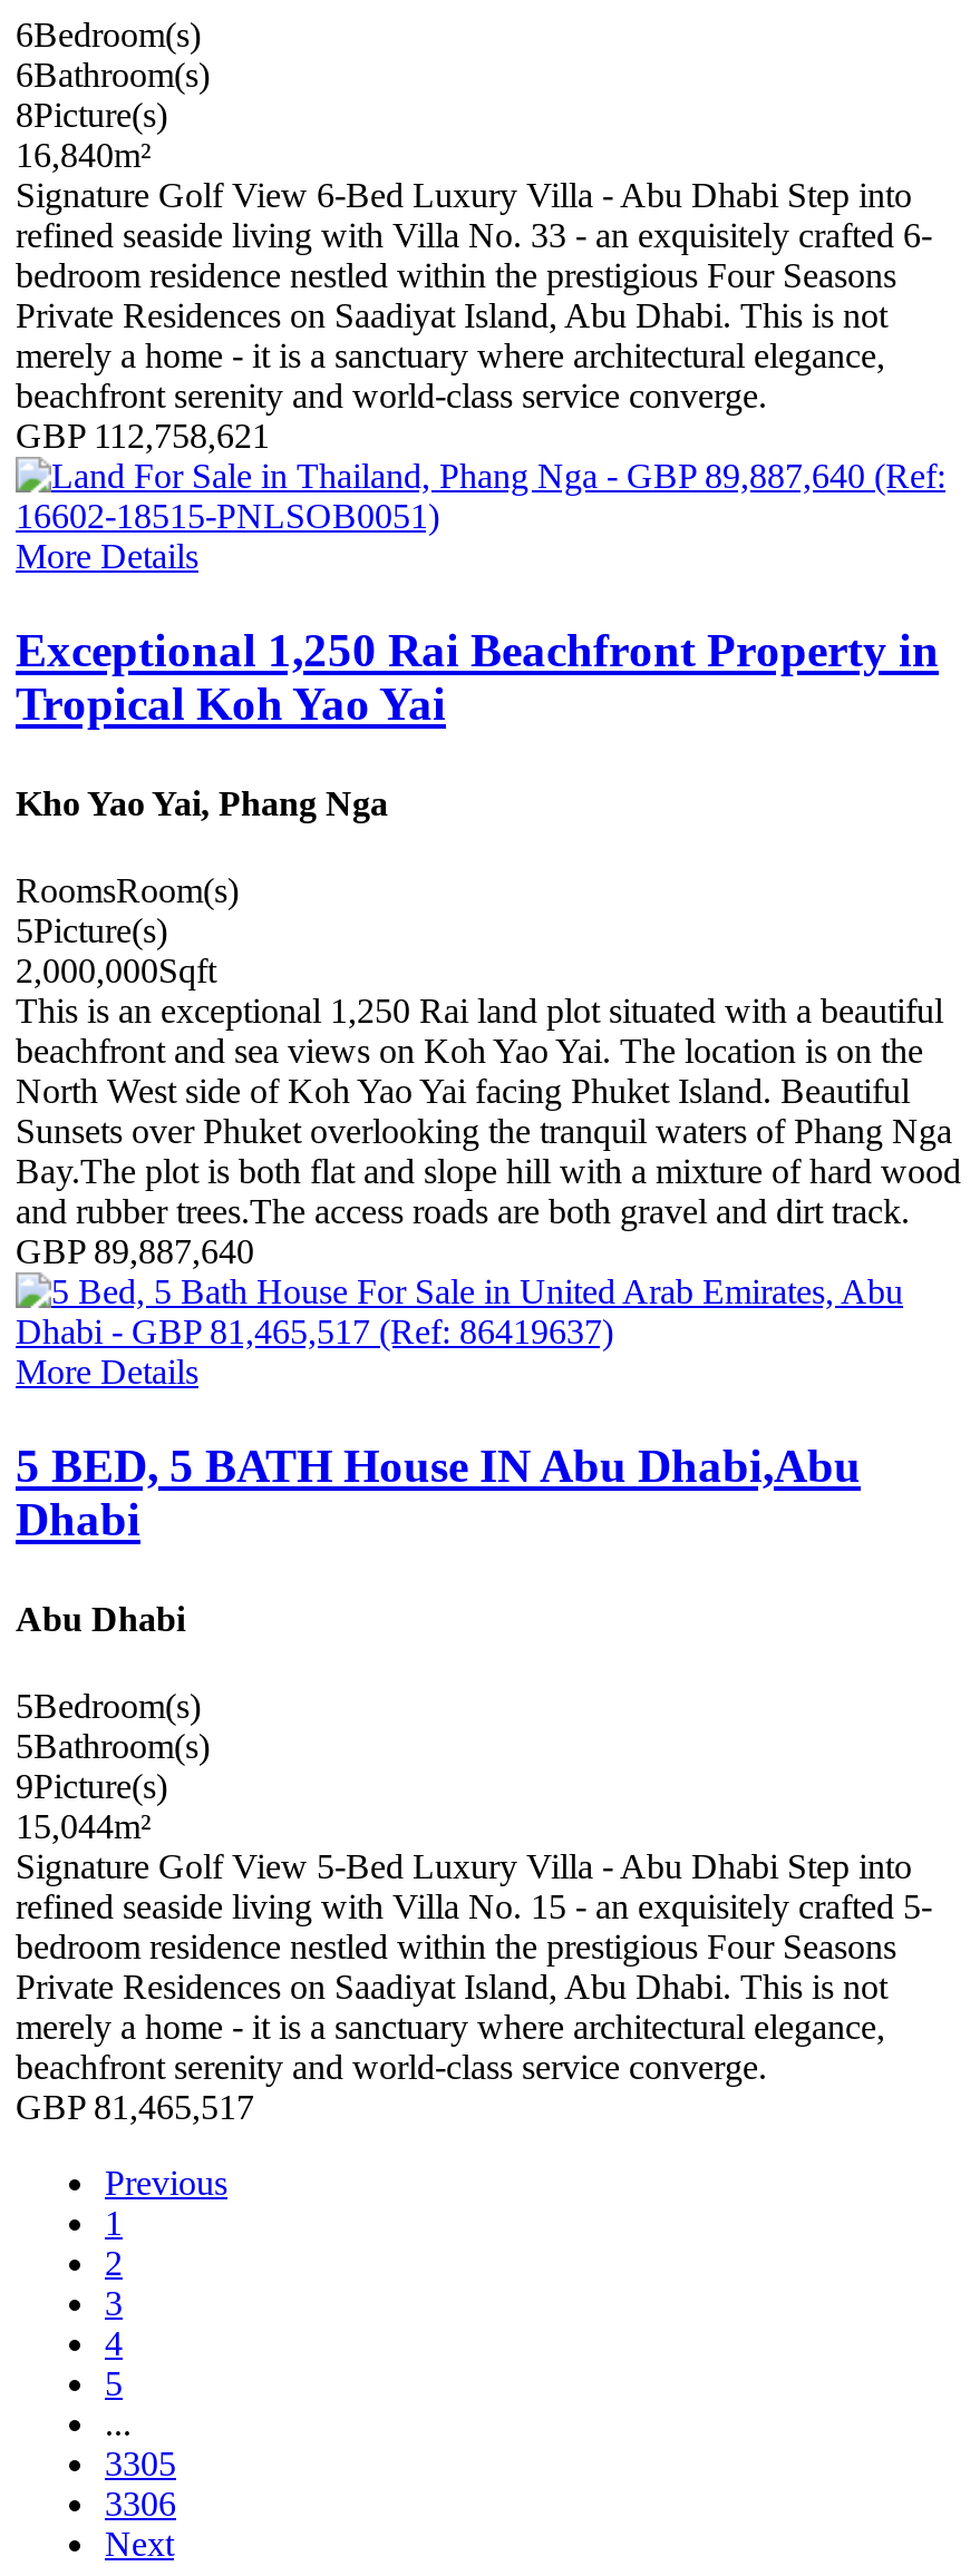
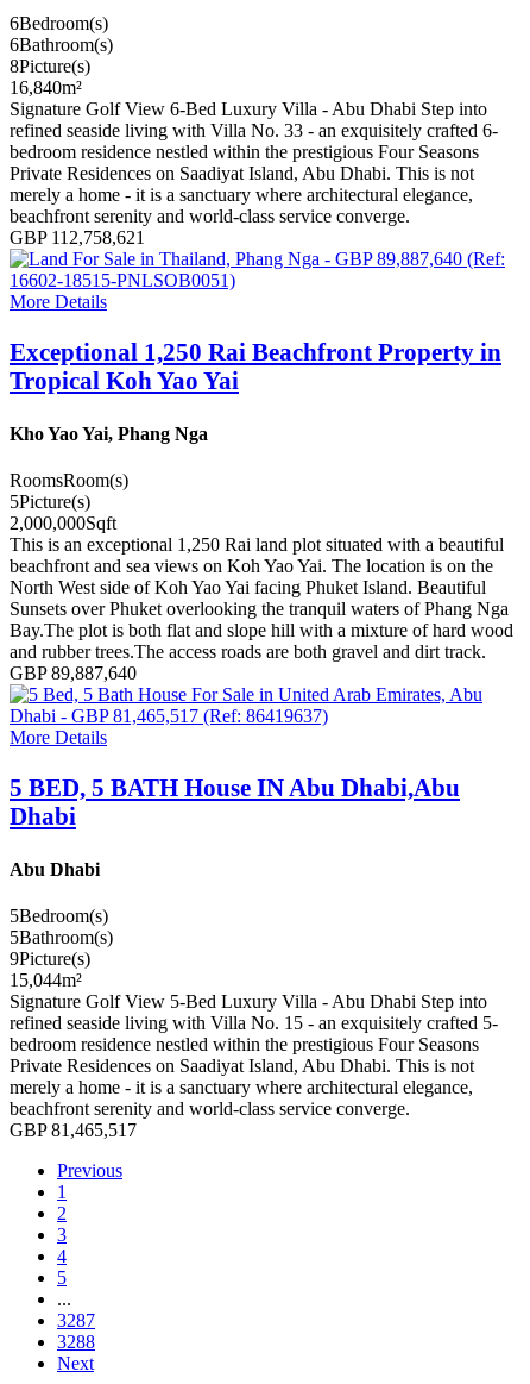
- 3305
+ 3287

- 3306
+ 3288
